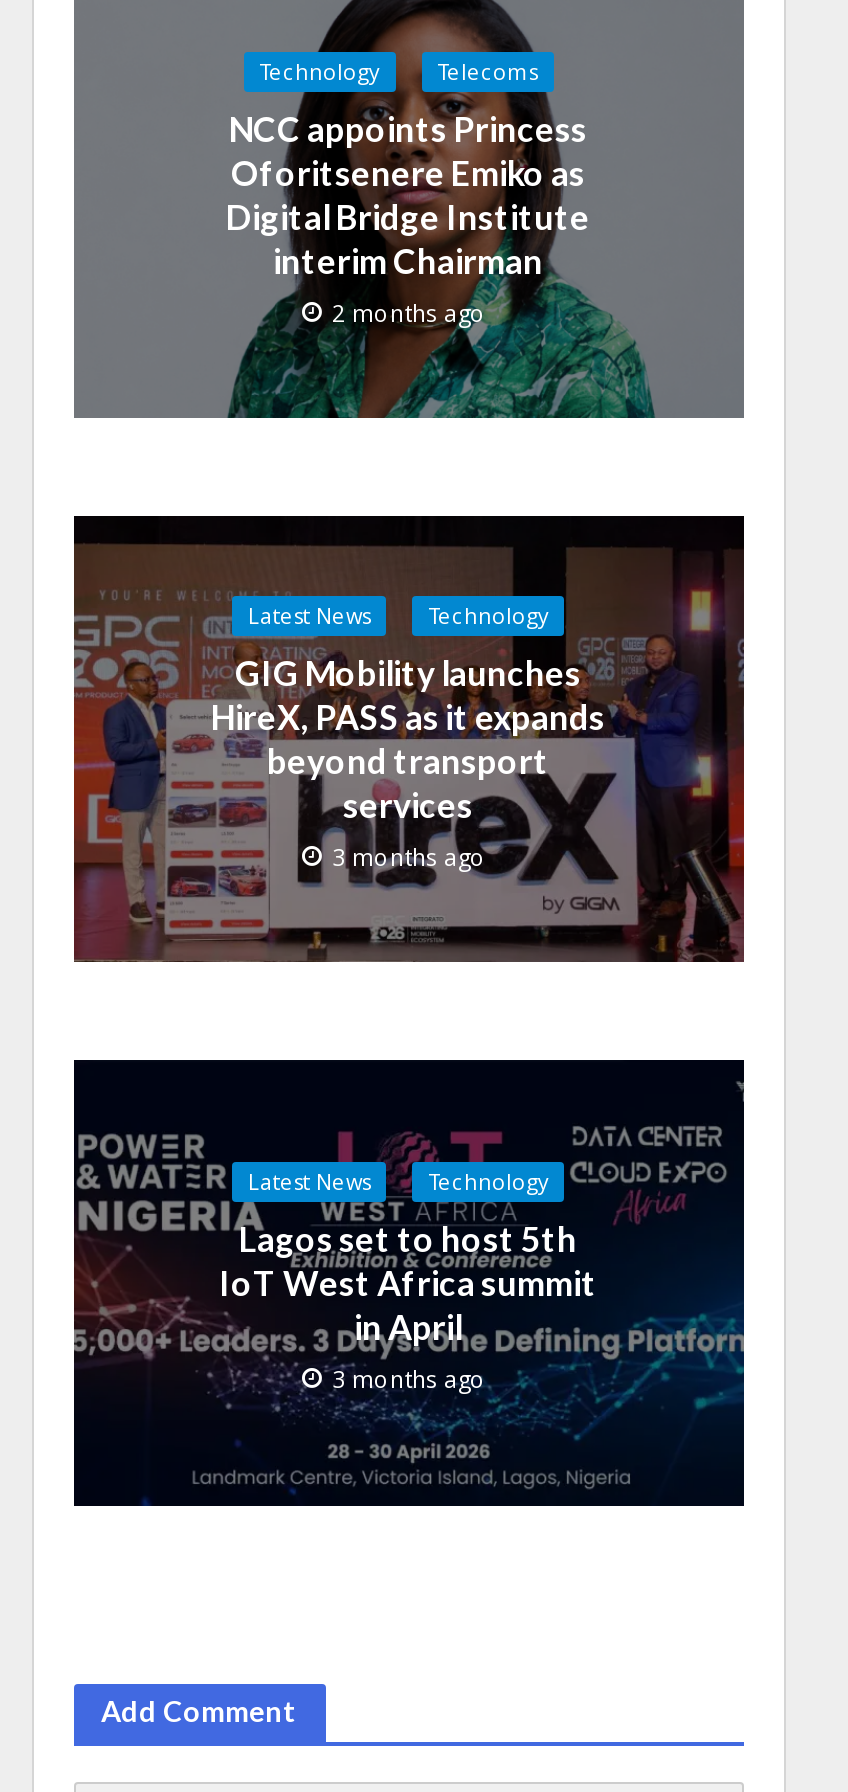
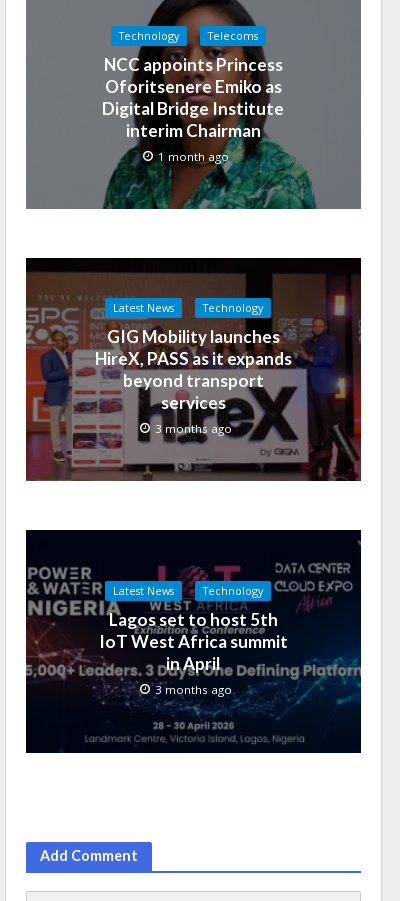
- 2 months ago
+ 1 month ago
